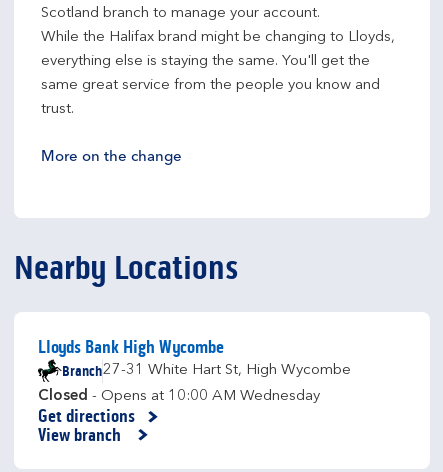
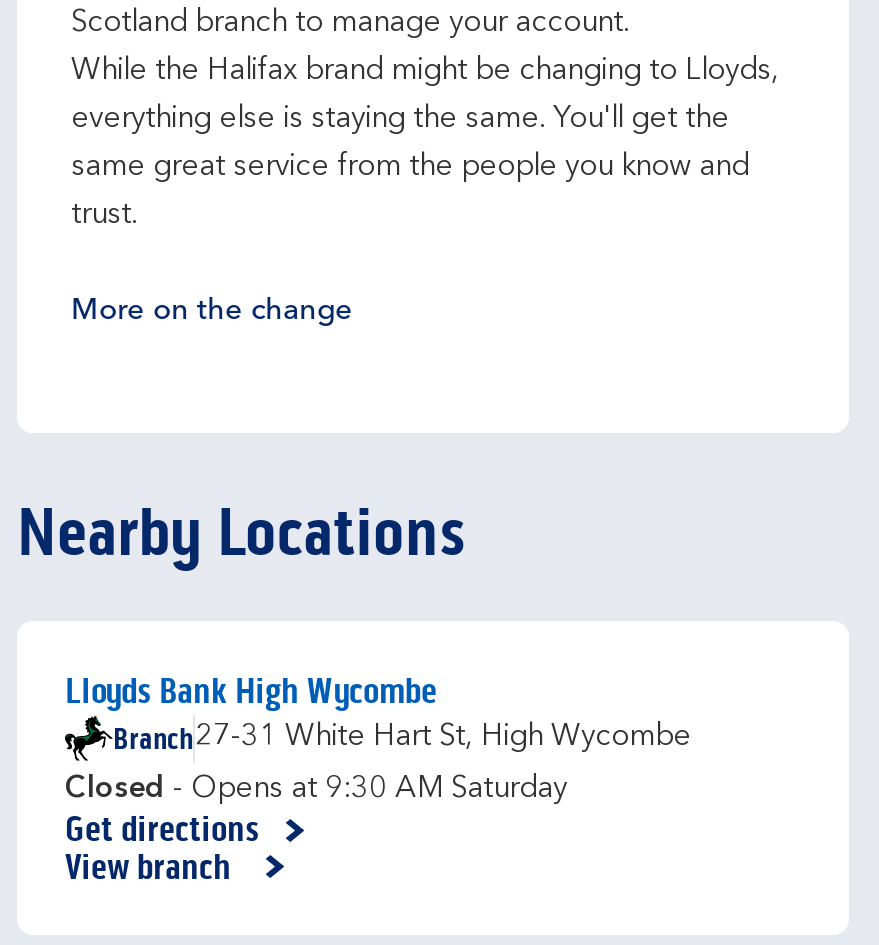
- Closed - Opens at 10:00 AM Wednesday
+ Closed - Opens at 9:30 AM Saturday
